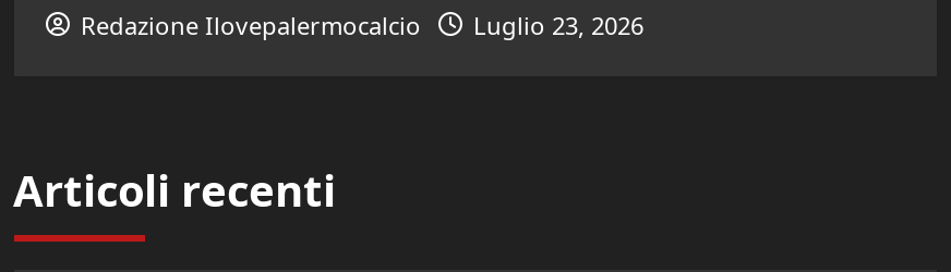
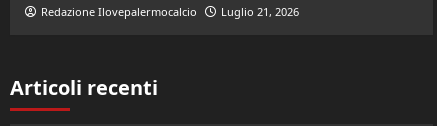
- Redazione Ilovepalermocalcio Luglio 23, 2026
+ Redazione Ilovepalermocalcio Luglio 21, 2026
